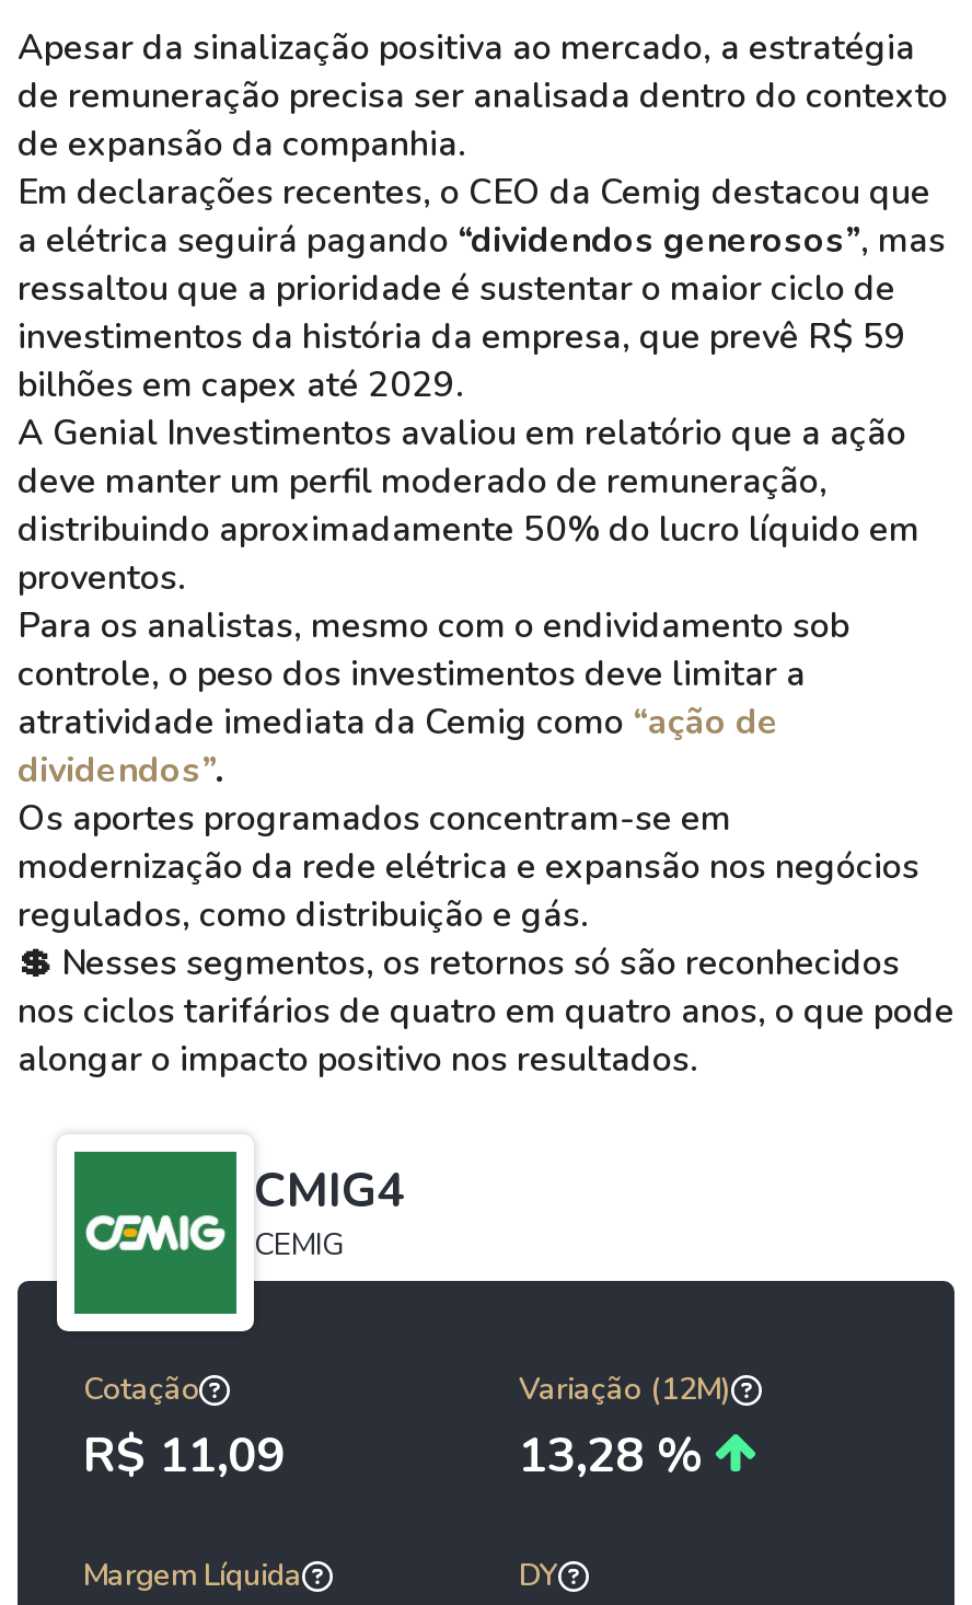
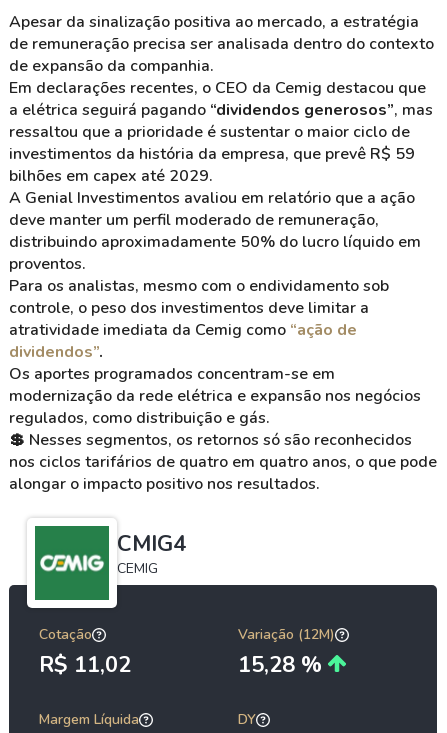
- R$ 11,09
+ R$ 11,02

- 13,28 %
+ 15,28 %
